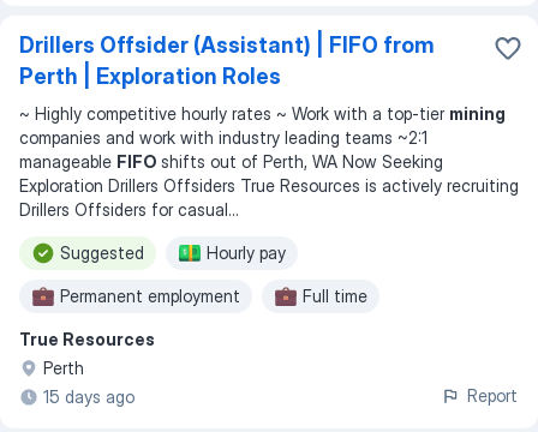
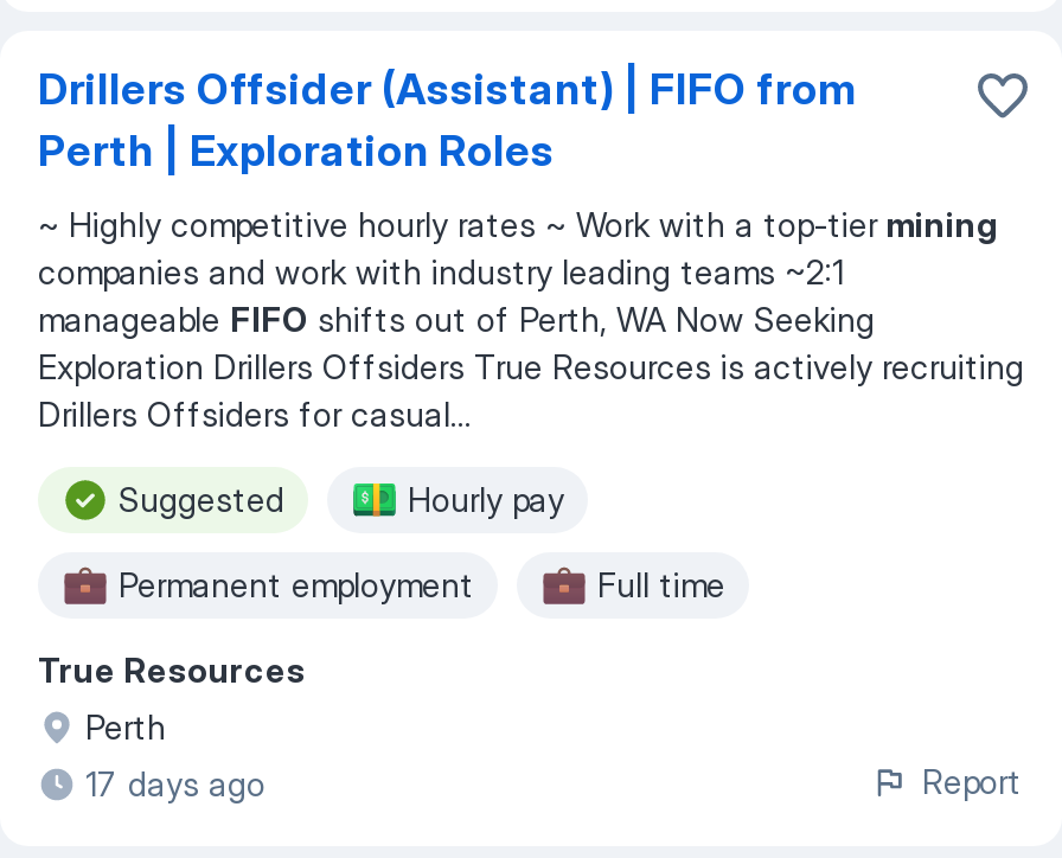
- 15 days ago
+ 17 days ago
